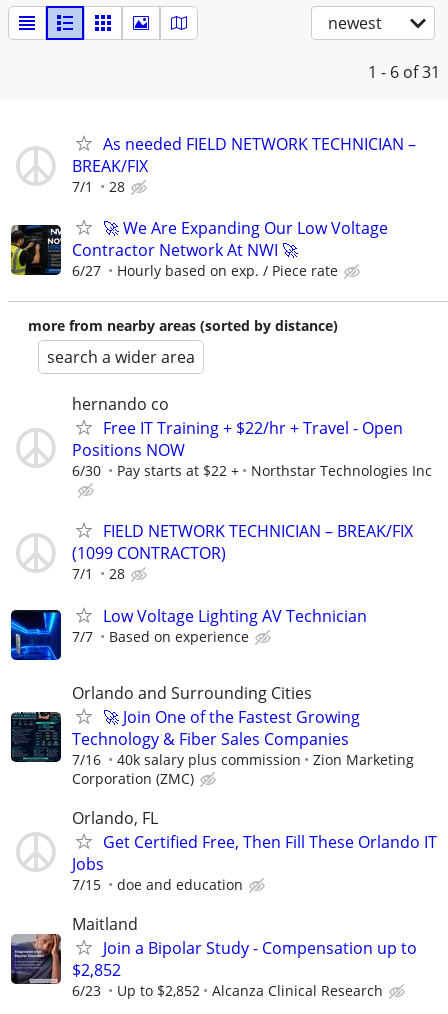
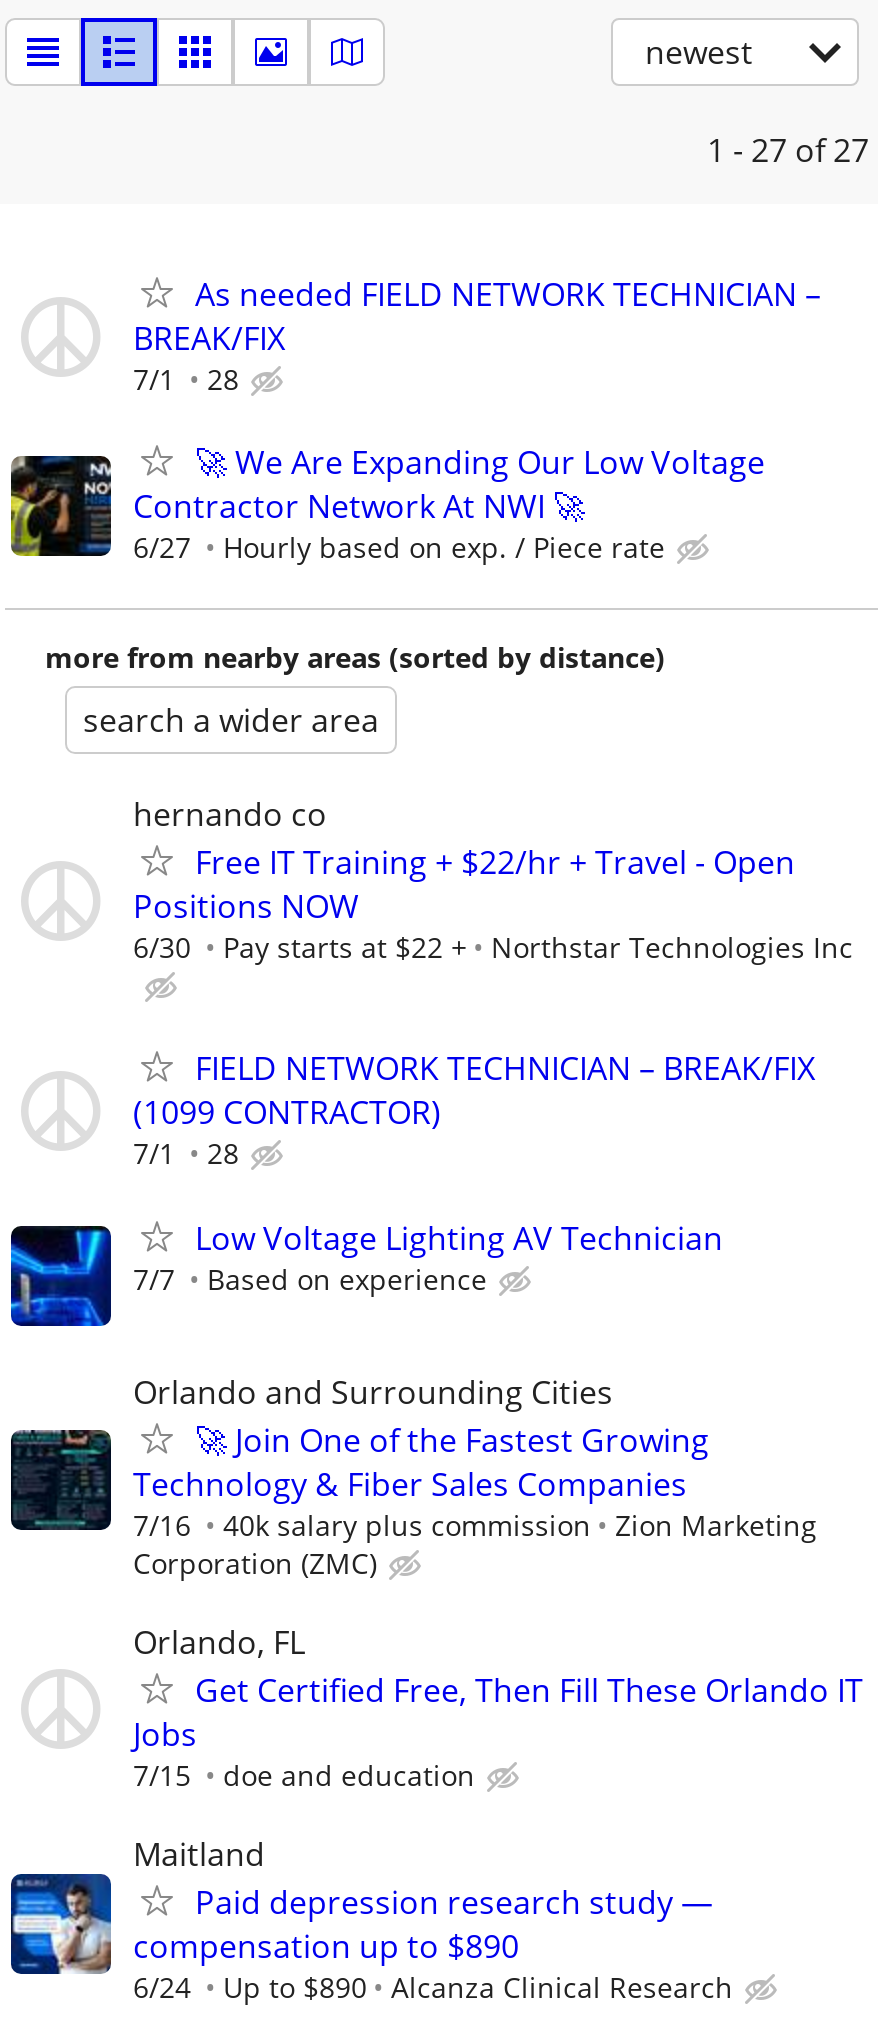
- 1 - 6 of 31
+ 1 - 27 of 27

- [image]
- Join a Bipolar Study - Compensation up to
- $2,852
- 6/23
- Up to $2,852
+ [image]
+ Paid depression research study —
+ compensation up to $890
+ 6/24
+ Up to $890
